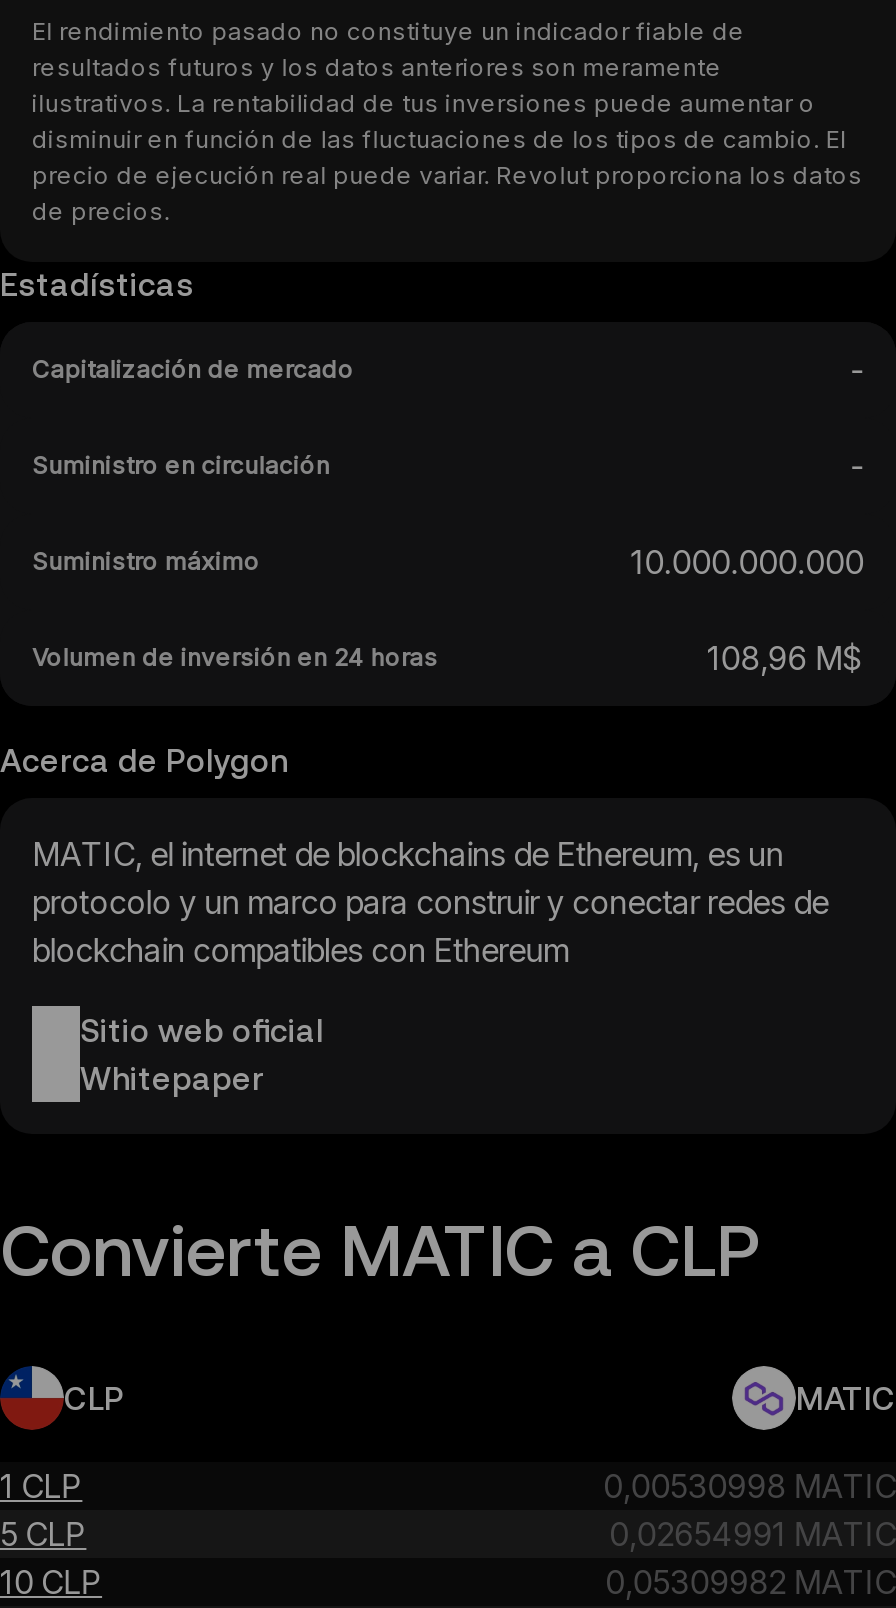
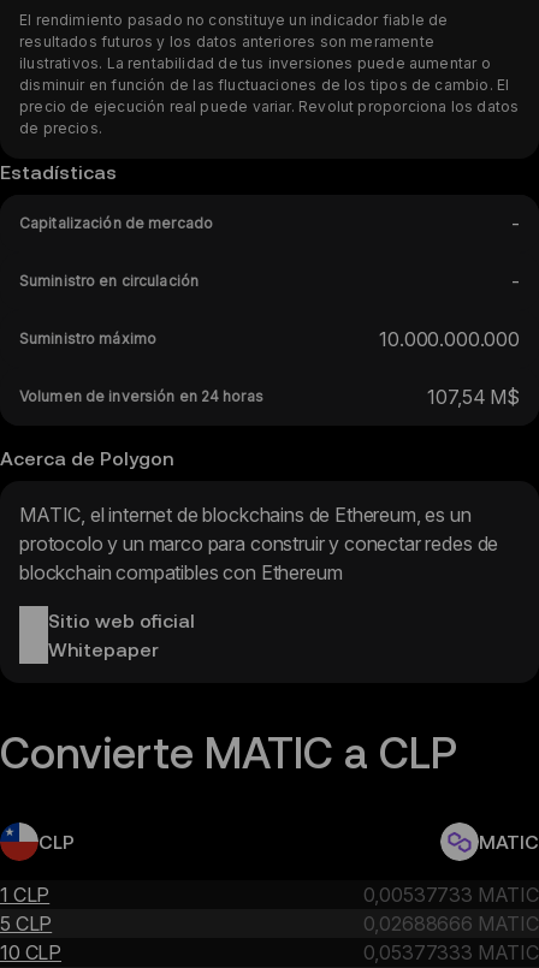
- 108,96 M$
+ 107,54 M$

- 0,00530998 MATIC
+ 0,00537733 MATIC

- 0,02654991 MATIC
+ 0,02688666 MATIC

- 0,05309982 MATIC
+ 0,05377333 MATIC
